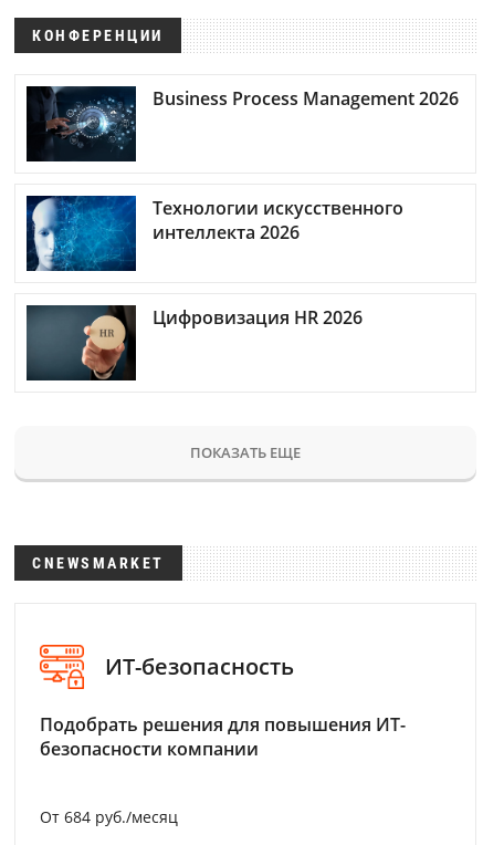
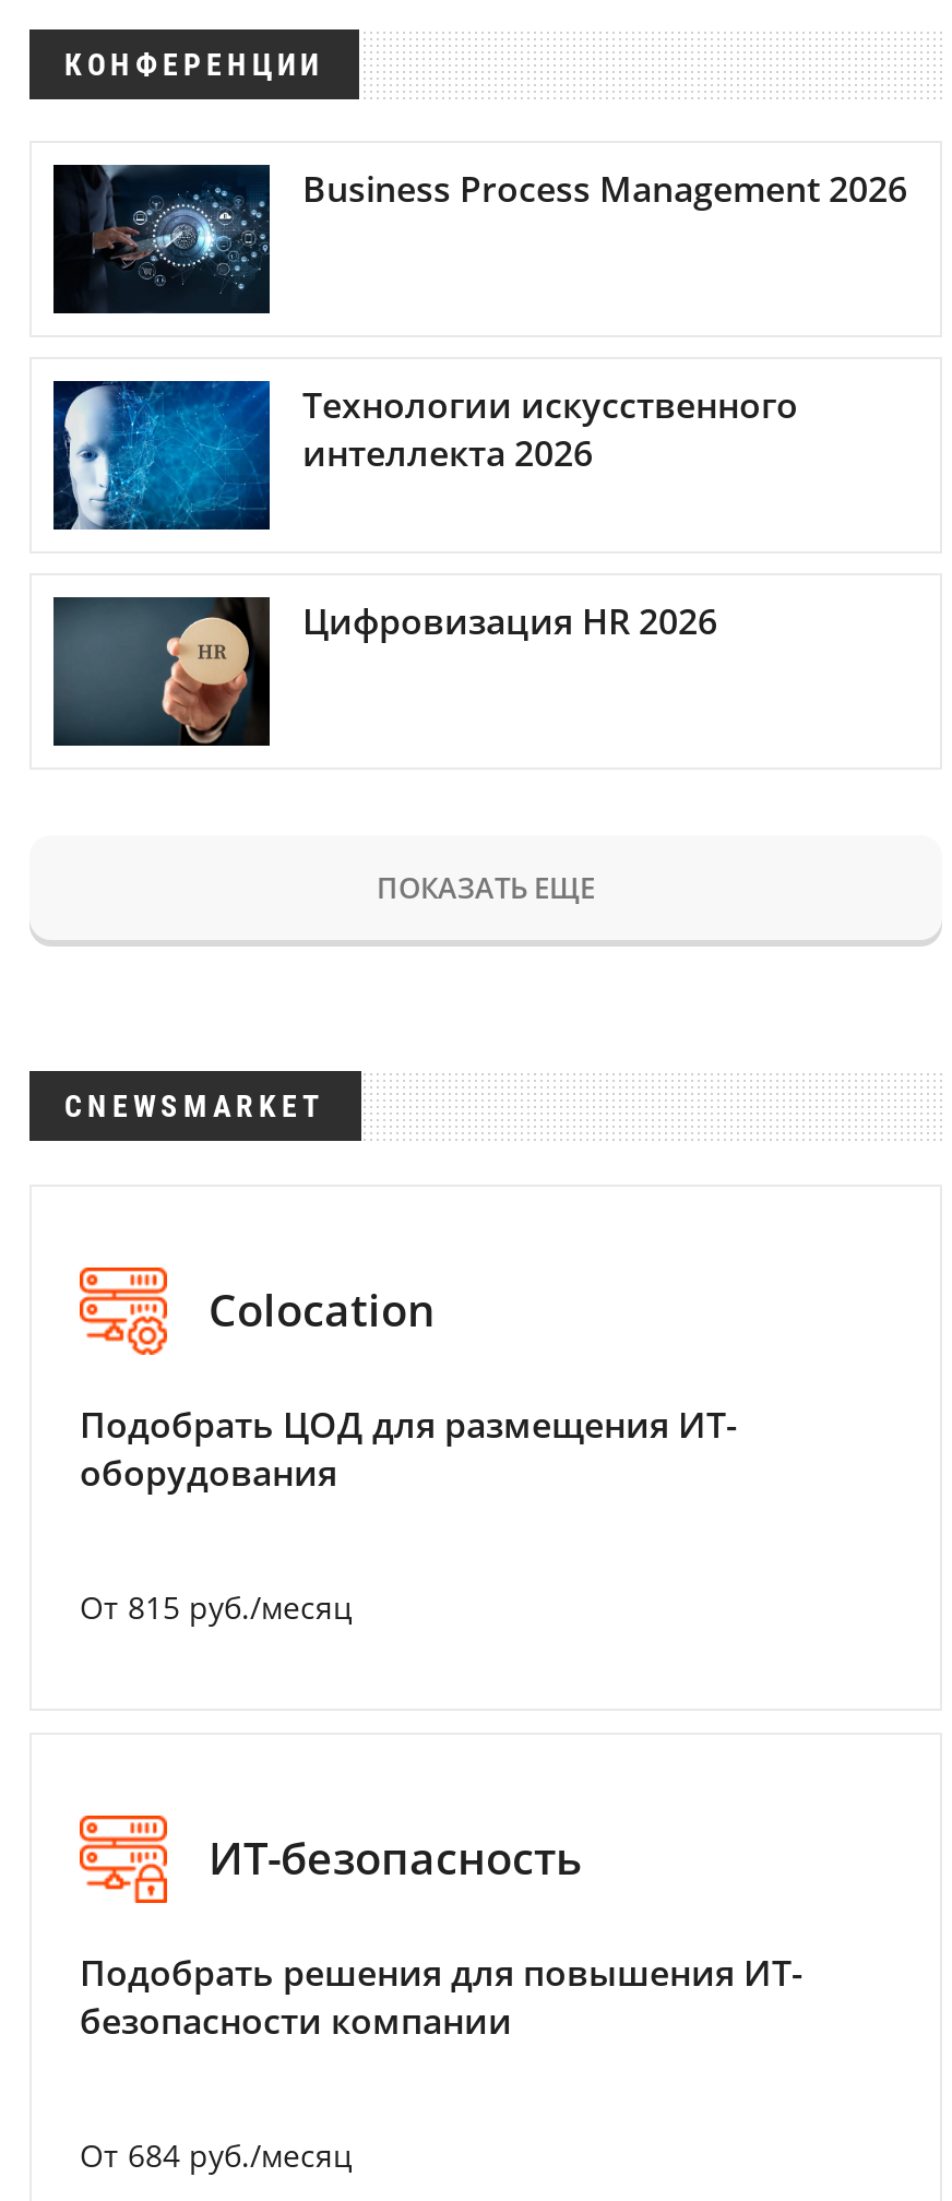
+ Colocation
+ Подобрать ЦОД для размещения ИТ-
+ оборудования
+ От 815 руб./месяц
